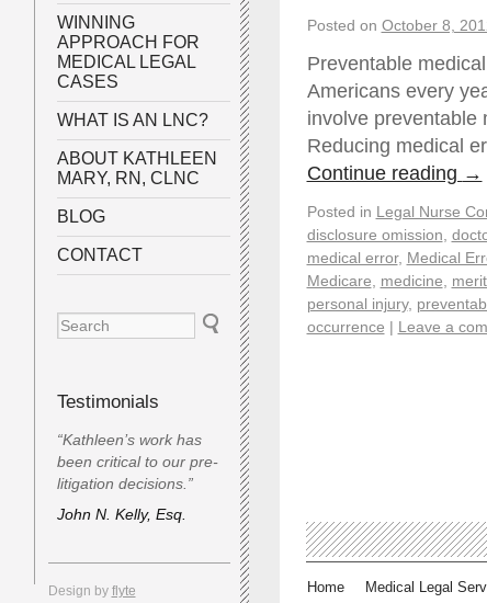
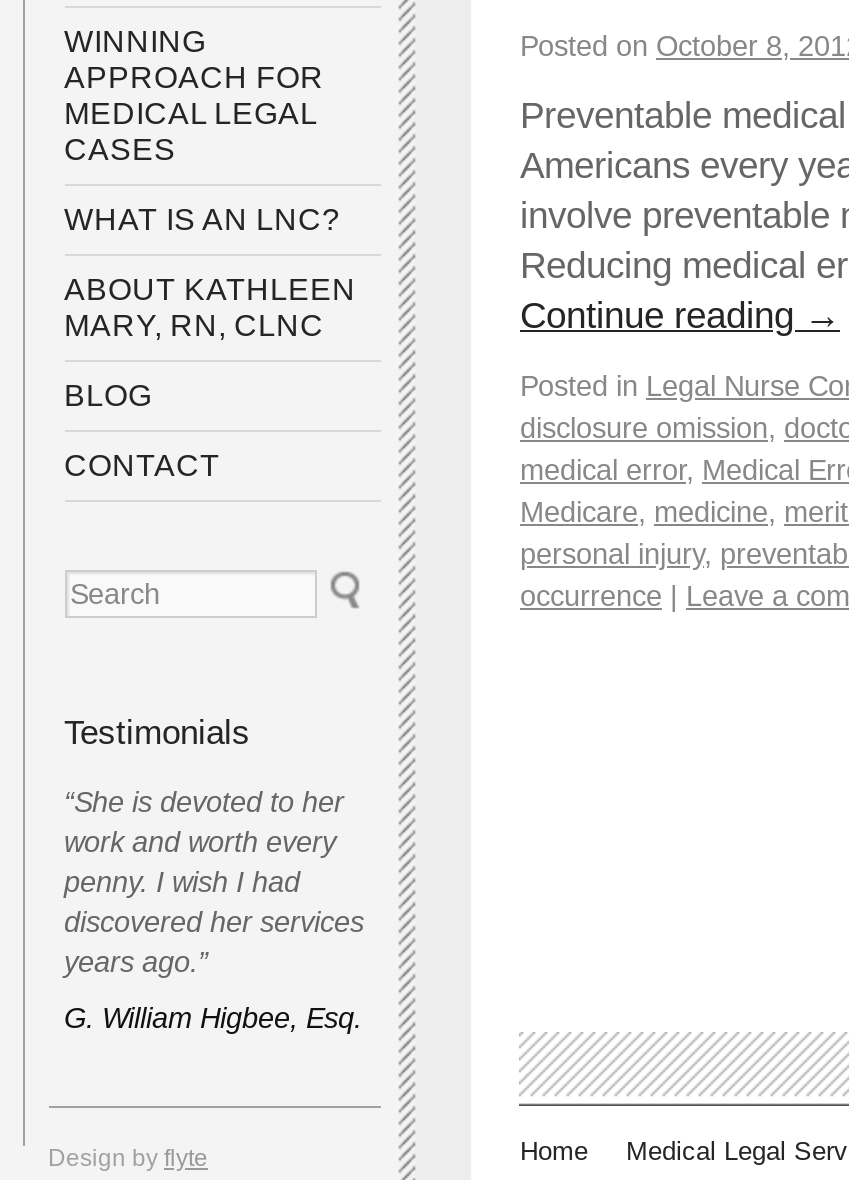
- “Kathleen’s work has
- been critical to our pre-
- litigation decisions.”
+ “She is devoted to her
+ work and worth every
+ penny. I wish I had
+ discovered her services
+ years ago.”

- John N. Kelly, Esq.
+ G. William Higbee, Esq.
